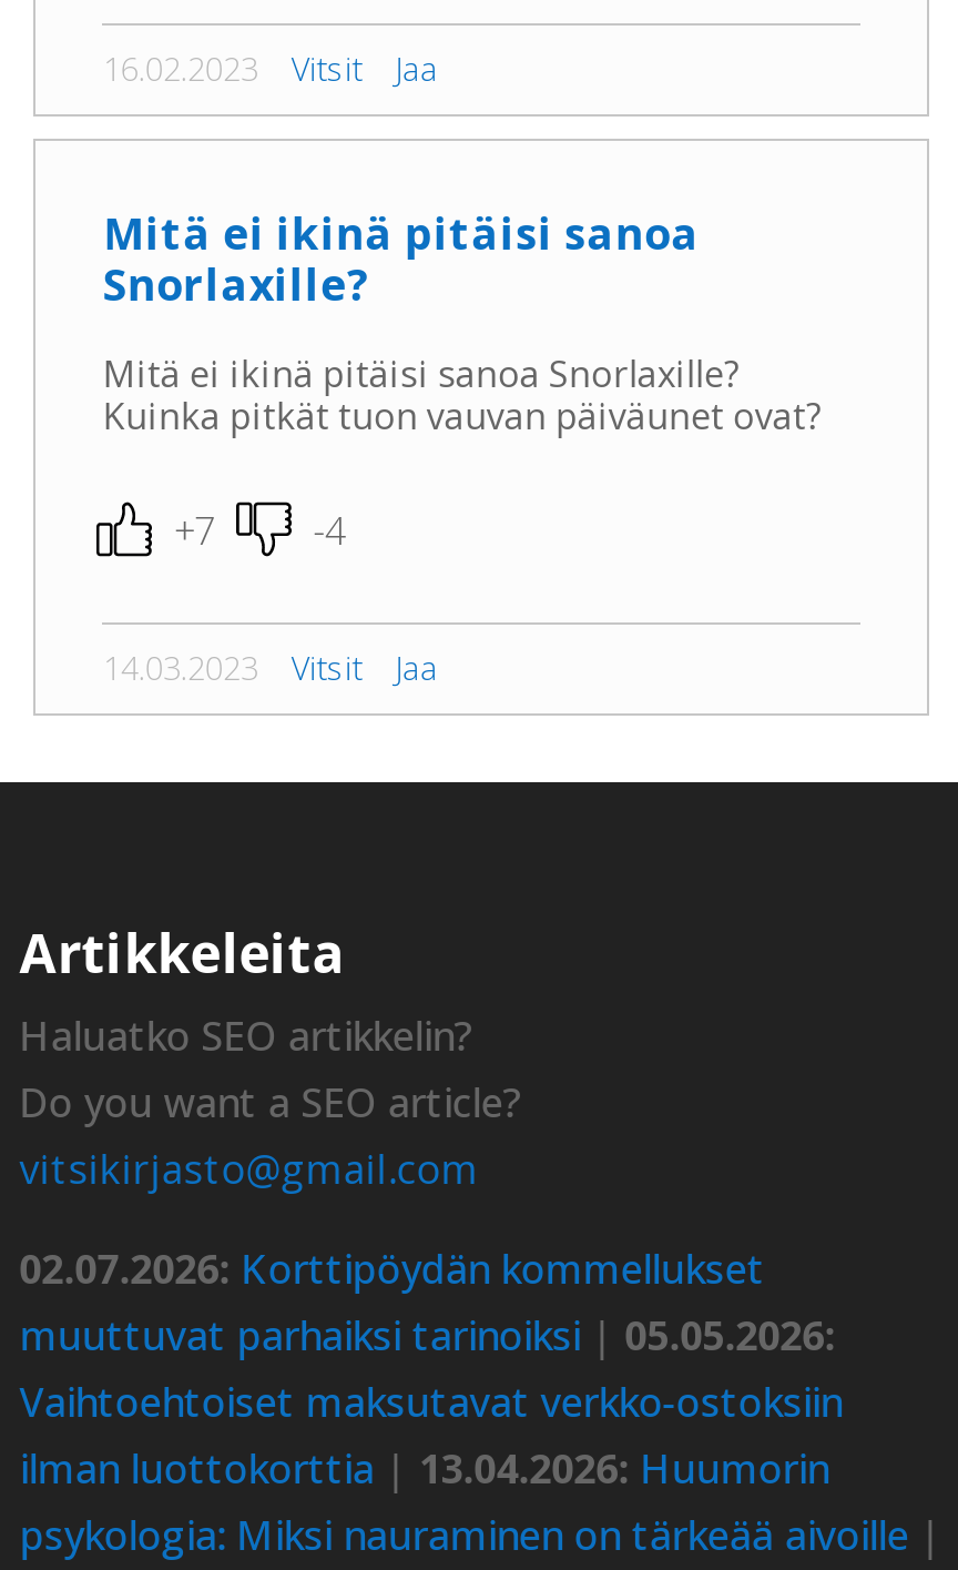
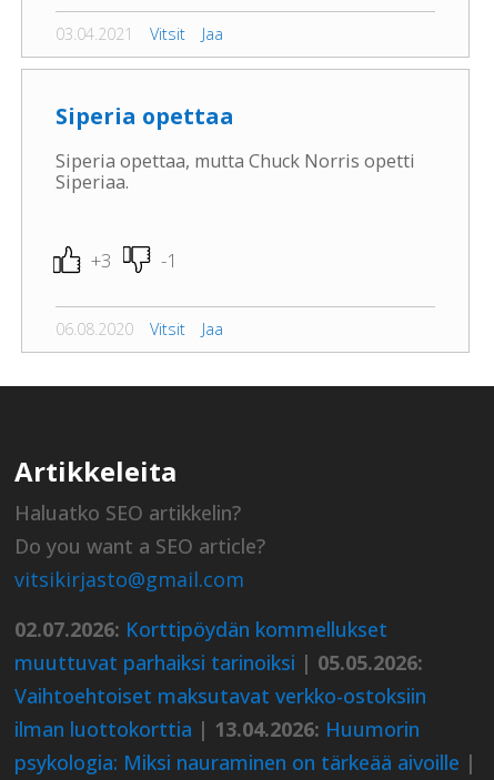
- 16.02.2023 Vitsit Jaa
+ 03.04.2021 Vitsit Jaa

- Mitä ei ikinä pitäisi sanoa
- Snorlaxille?
+ Siperia opettaa

- Mitä ei ikinä pitäisi sanoa Snorlaxille?
- Kuinka pitkät tuon vauvan päiväunet ovat?
+ Siperia opettaa, mutta Chuck Norris opetti
+ Siperiaa.

- +7
- -4
+ +3
+ -1

- 14.03.2023 Vitsit Jaa
+ 06.08.2020 Vitsit Jaa
